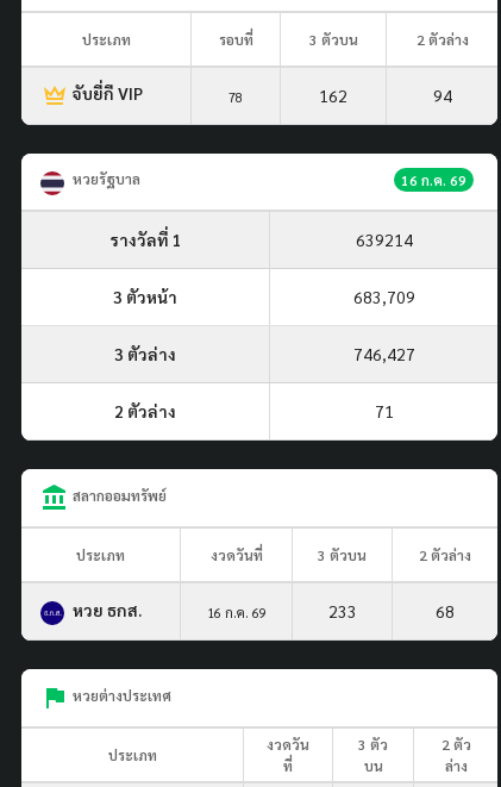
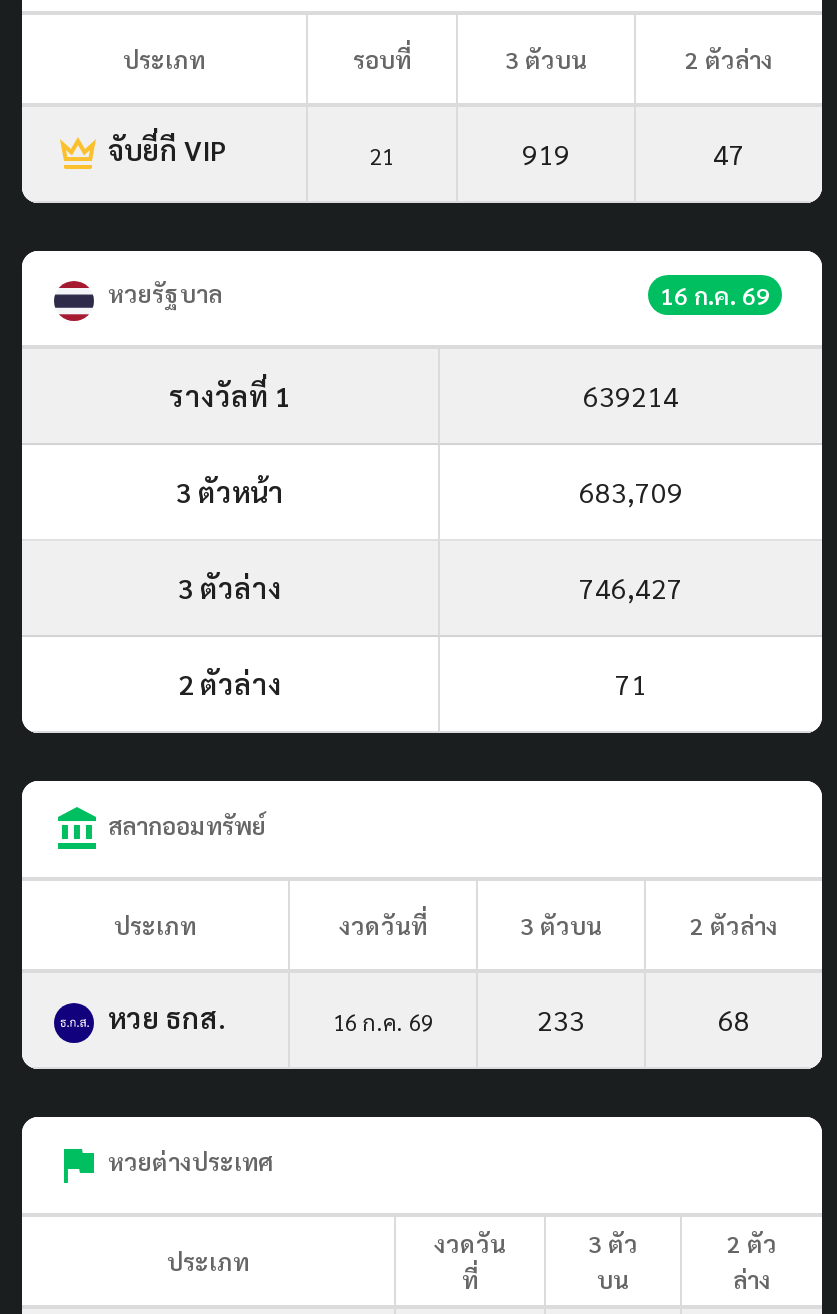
- 78
+ 21

- 162
+ 919

- 94
+ 47
